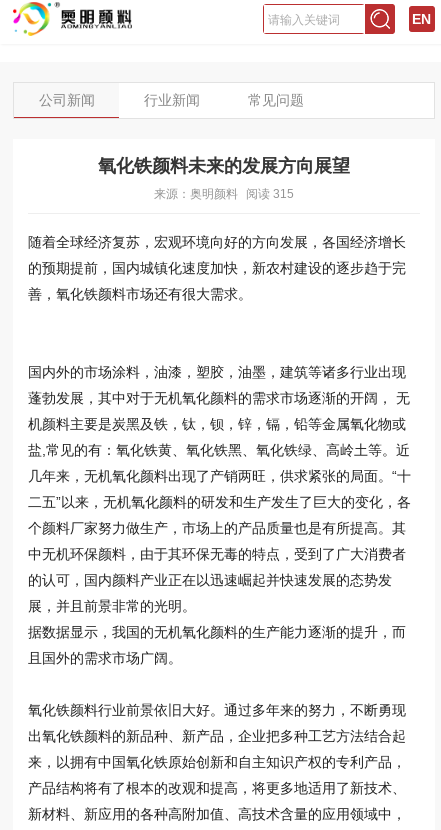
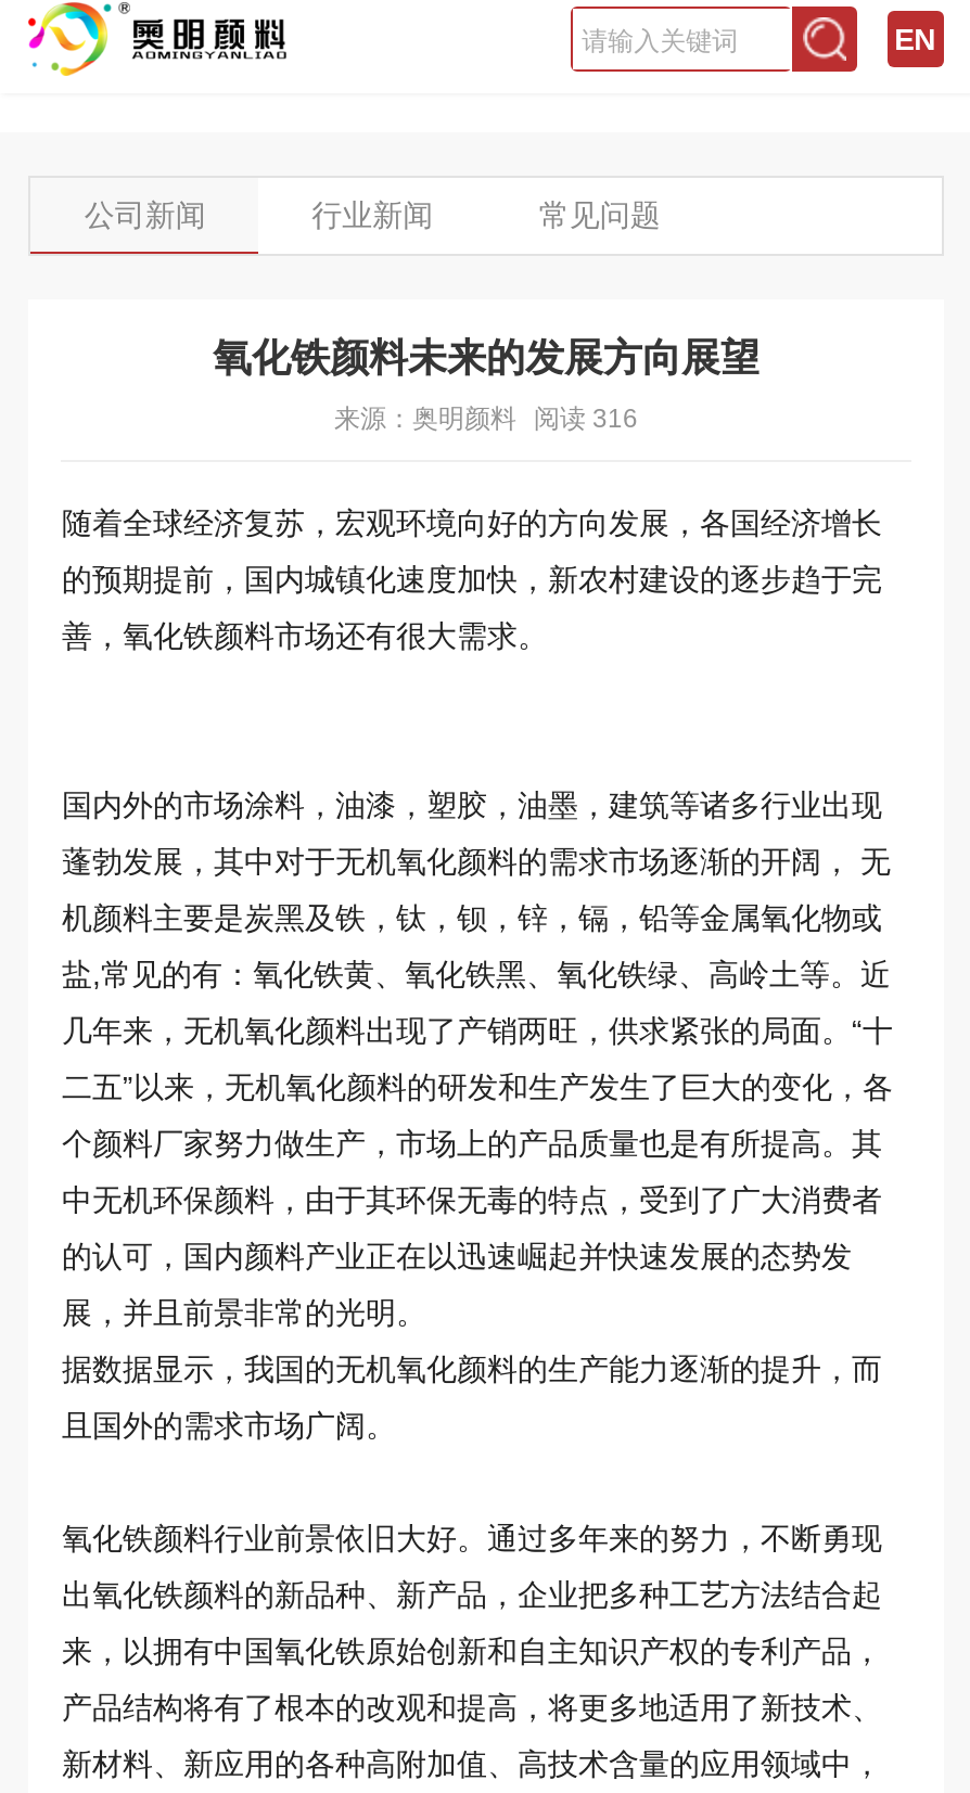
- 来源：奥明颜料 阅读315
+ 来源：奥明颜料 阅读316
